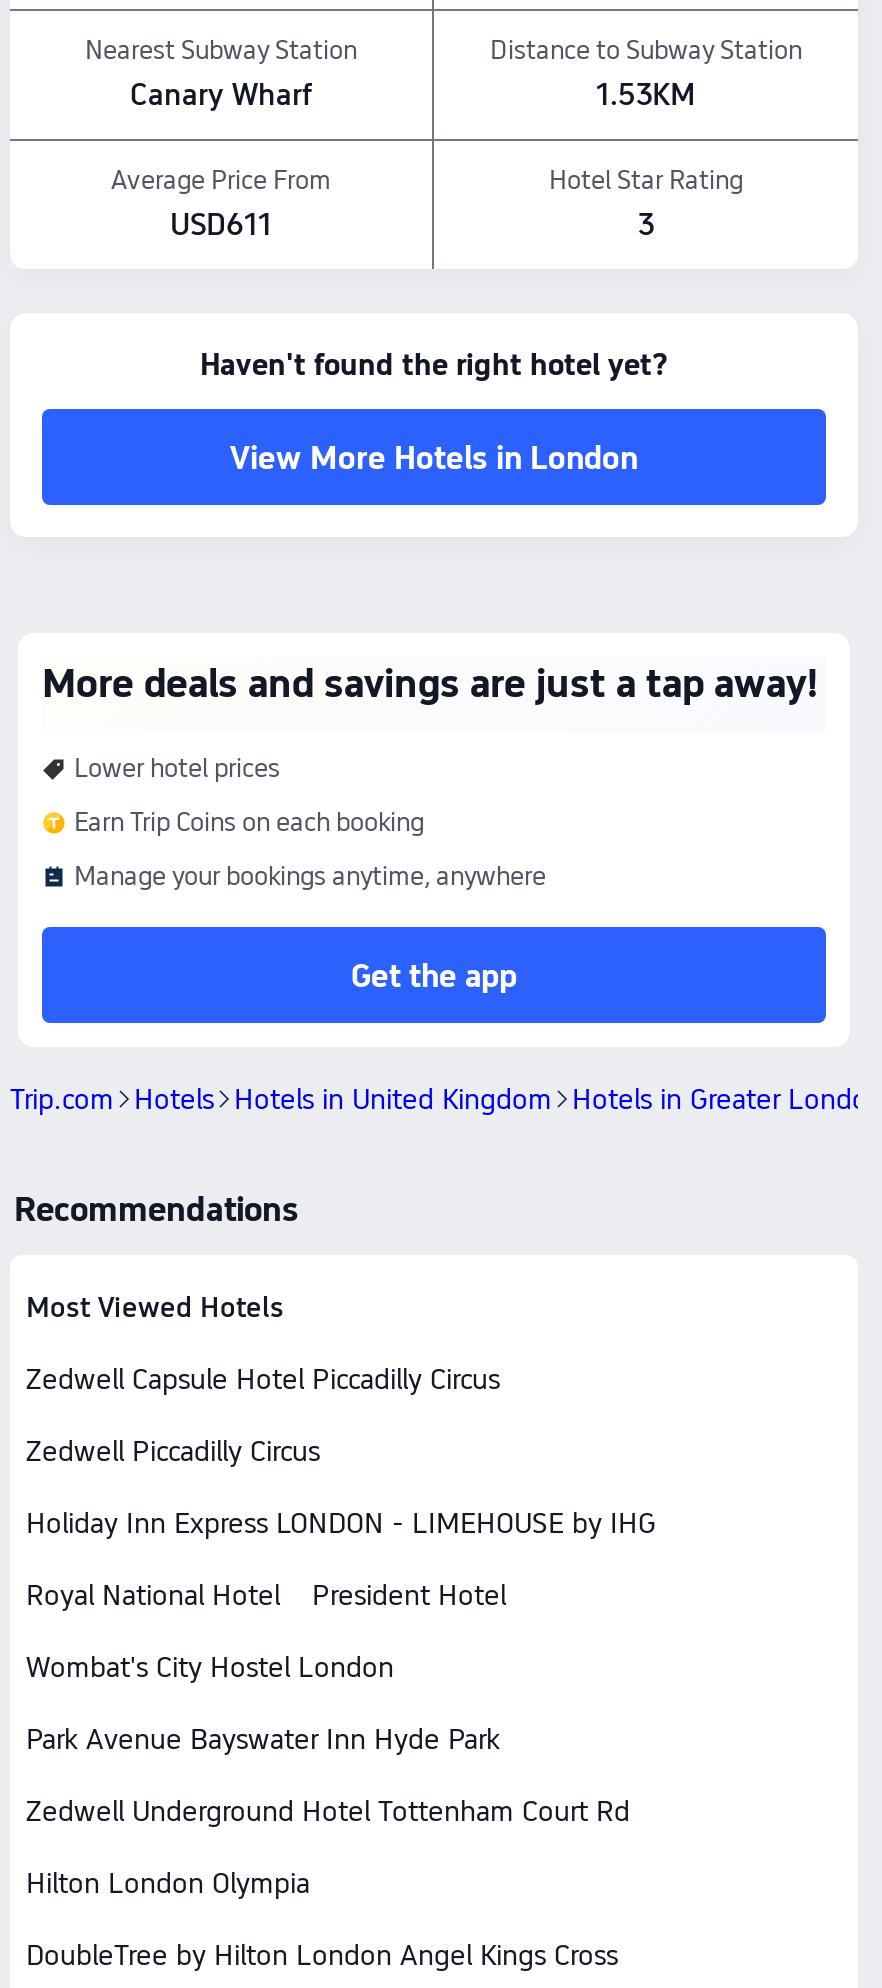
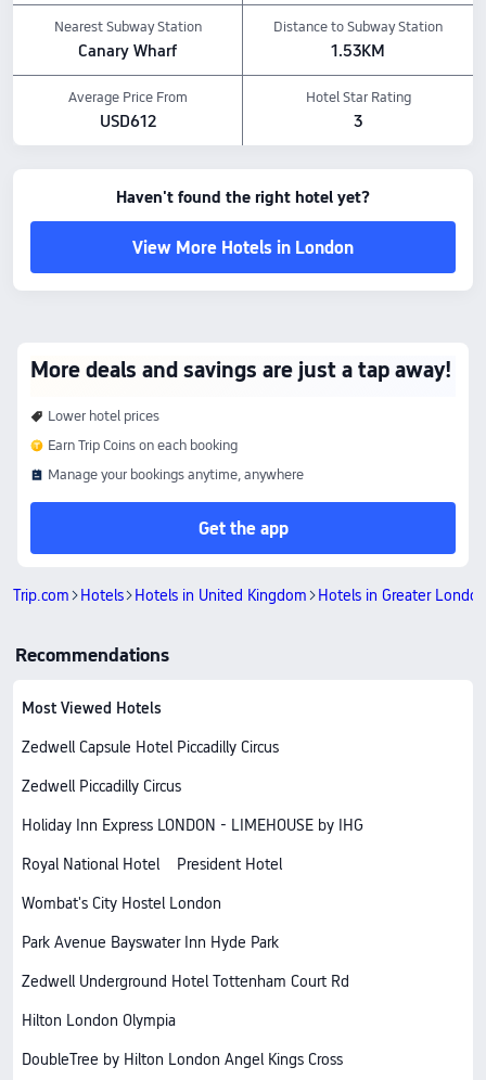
- USD611
+ USD612
